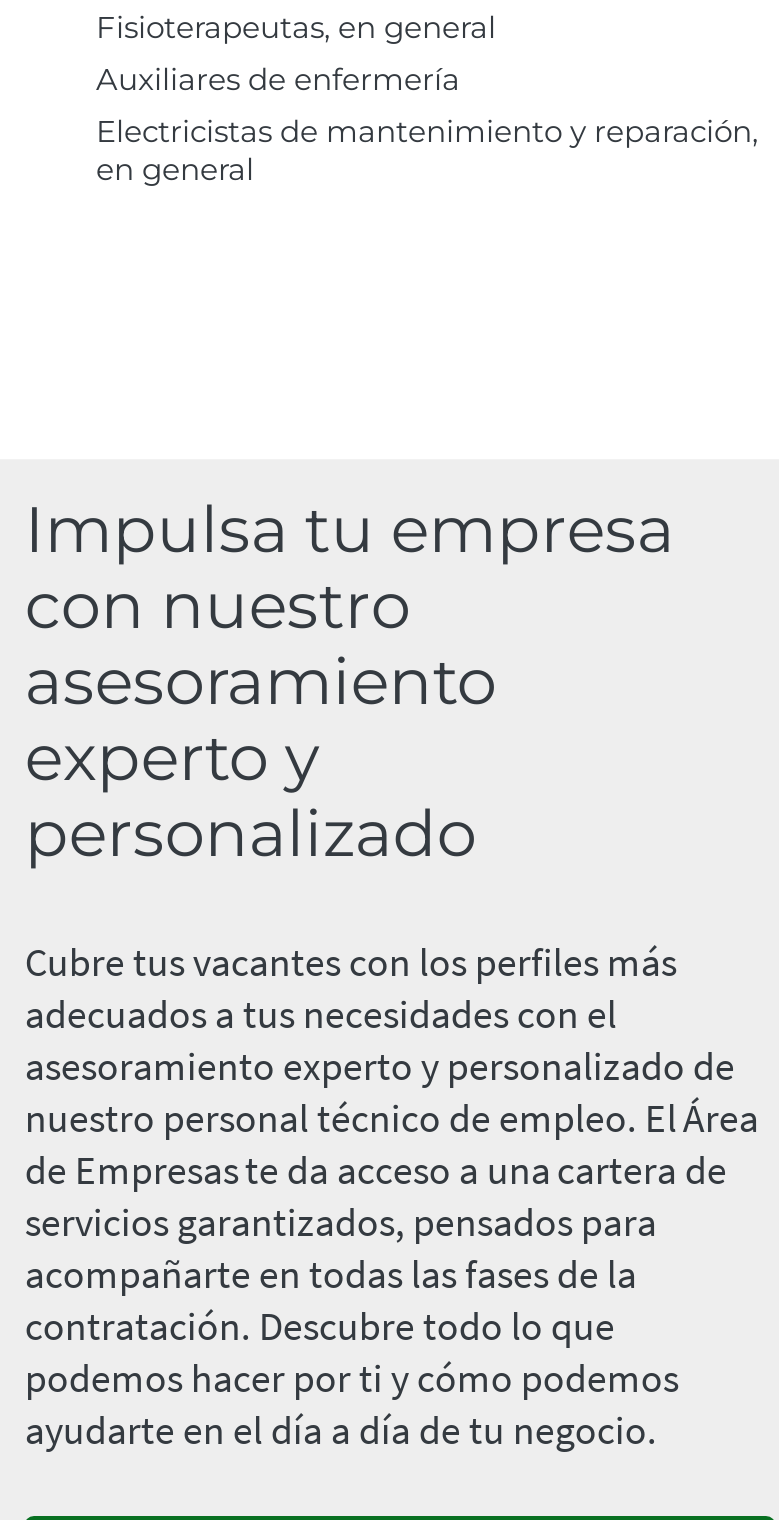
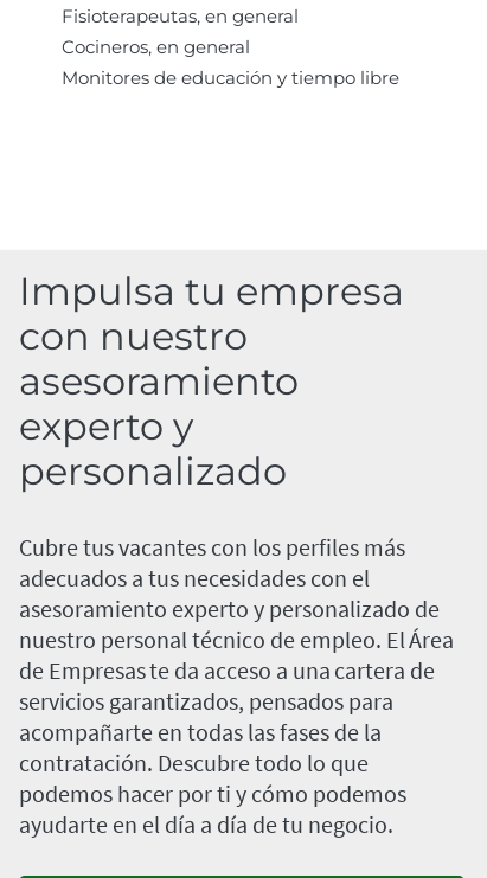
- Auxiliares de enfermería
- Electricistas de mantenimiento y reparación,
- en general
+ Cocineros, en general
+ Monitores de educación y tiempo libre
